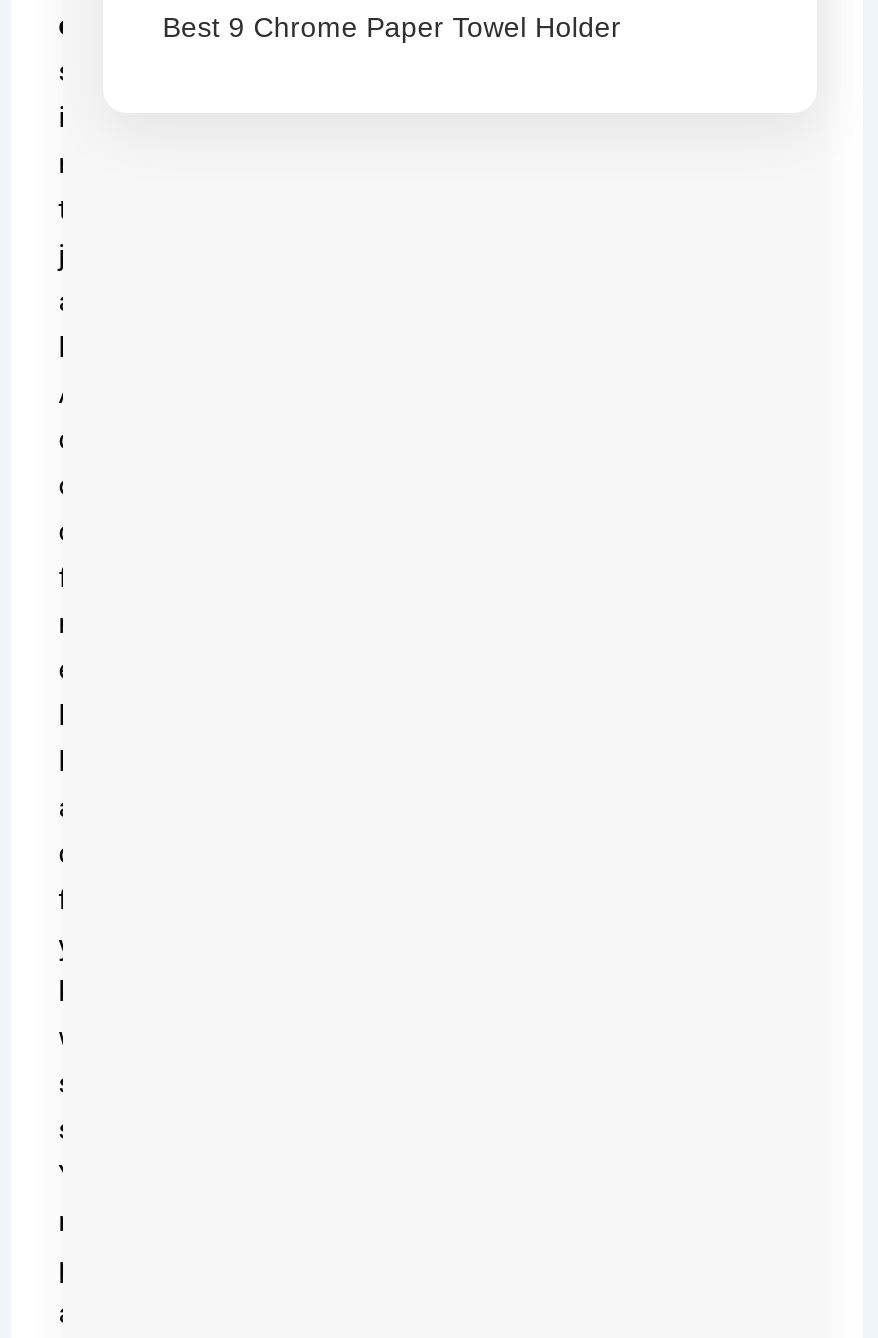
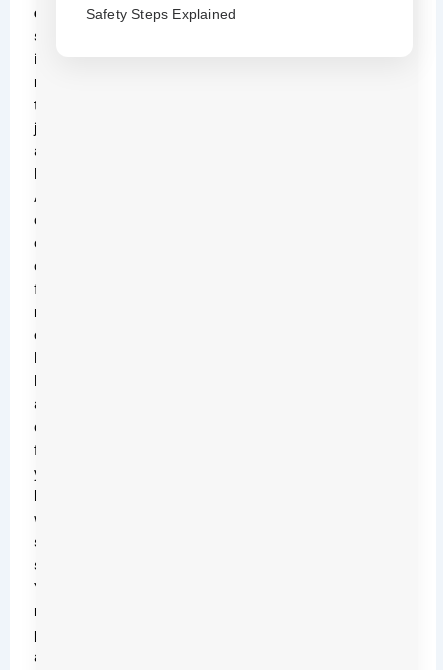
- Best 9 Chrome Paper Towel Holder
+ Safety Steps Explained
